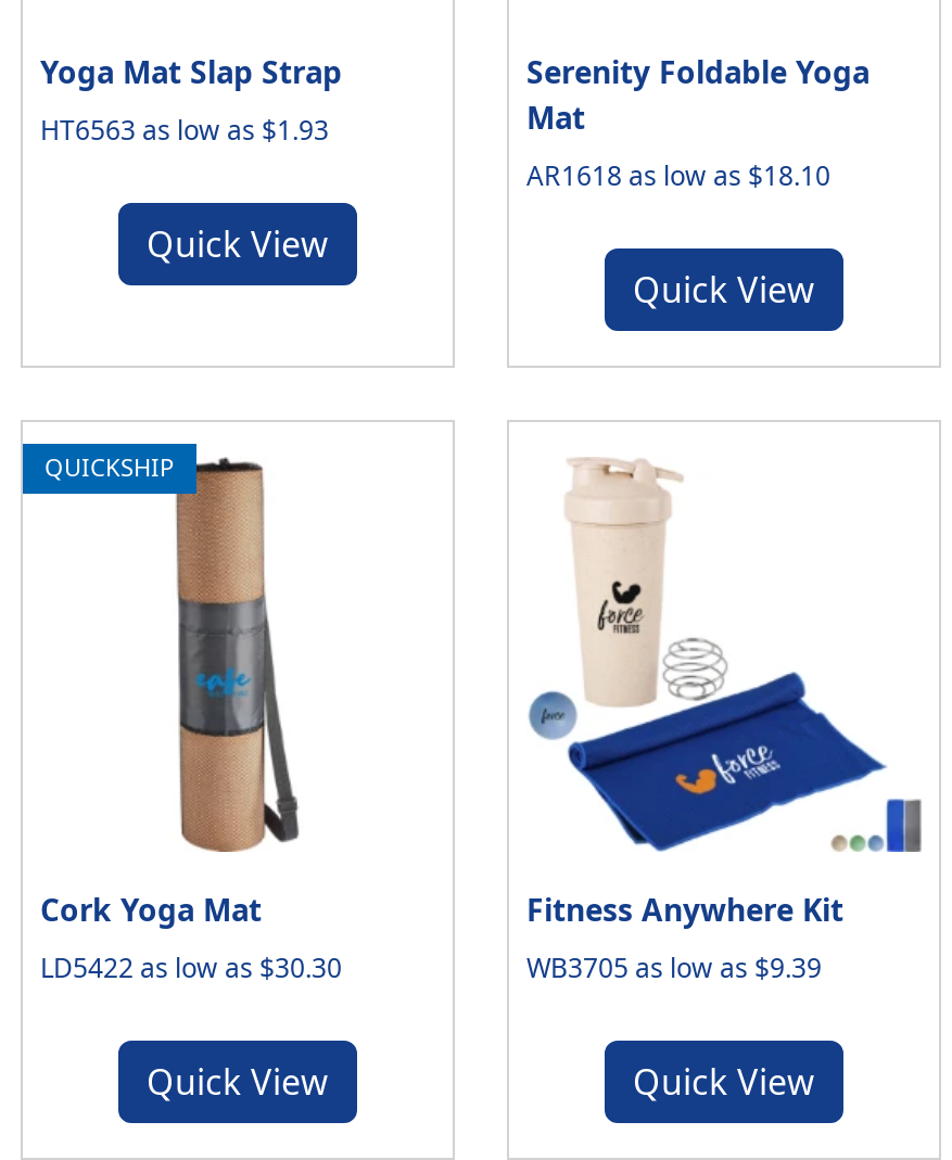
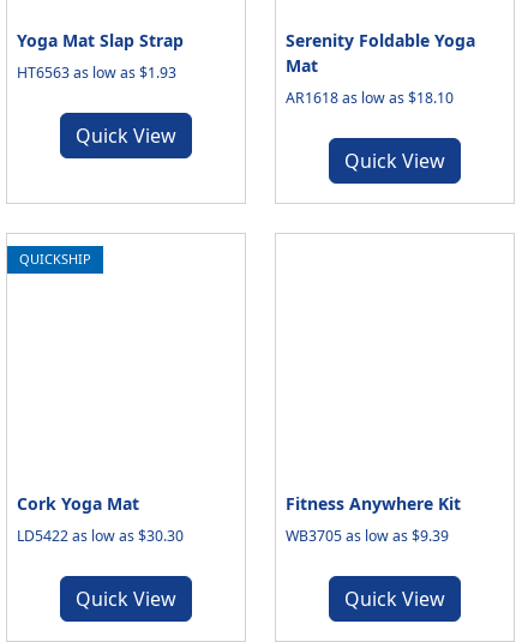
- [image]

- [image]
